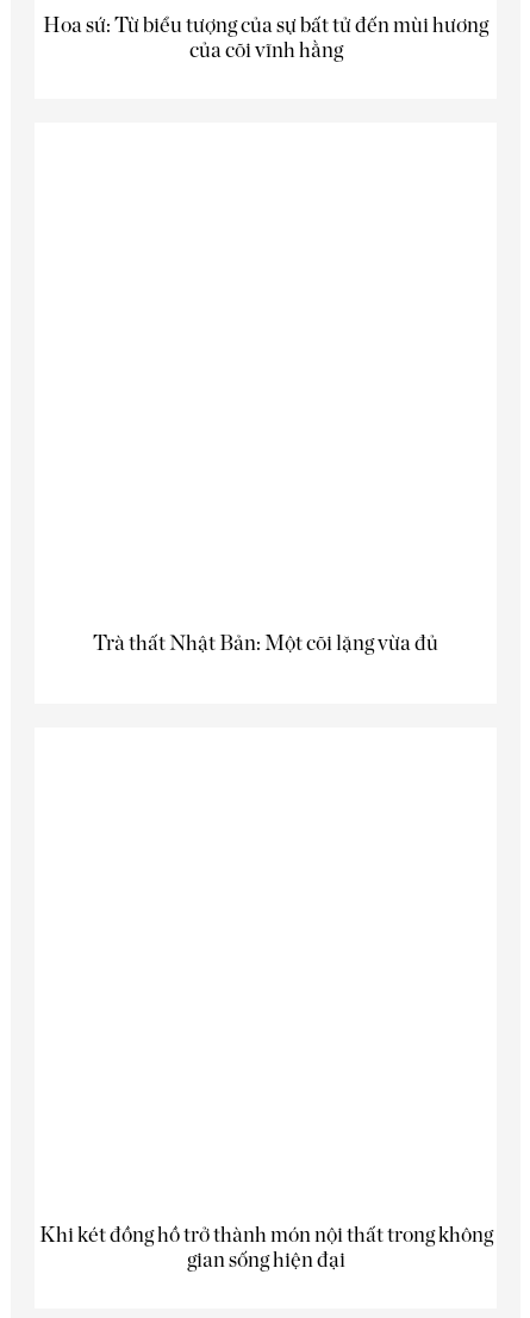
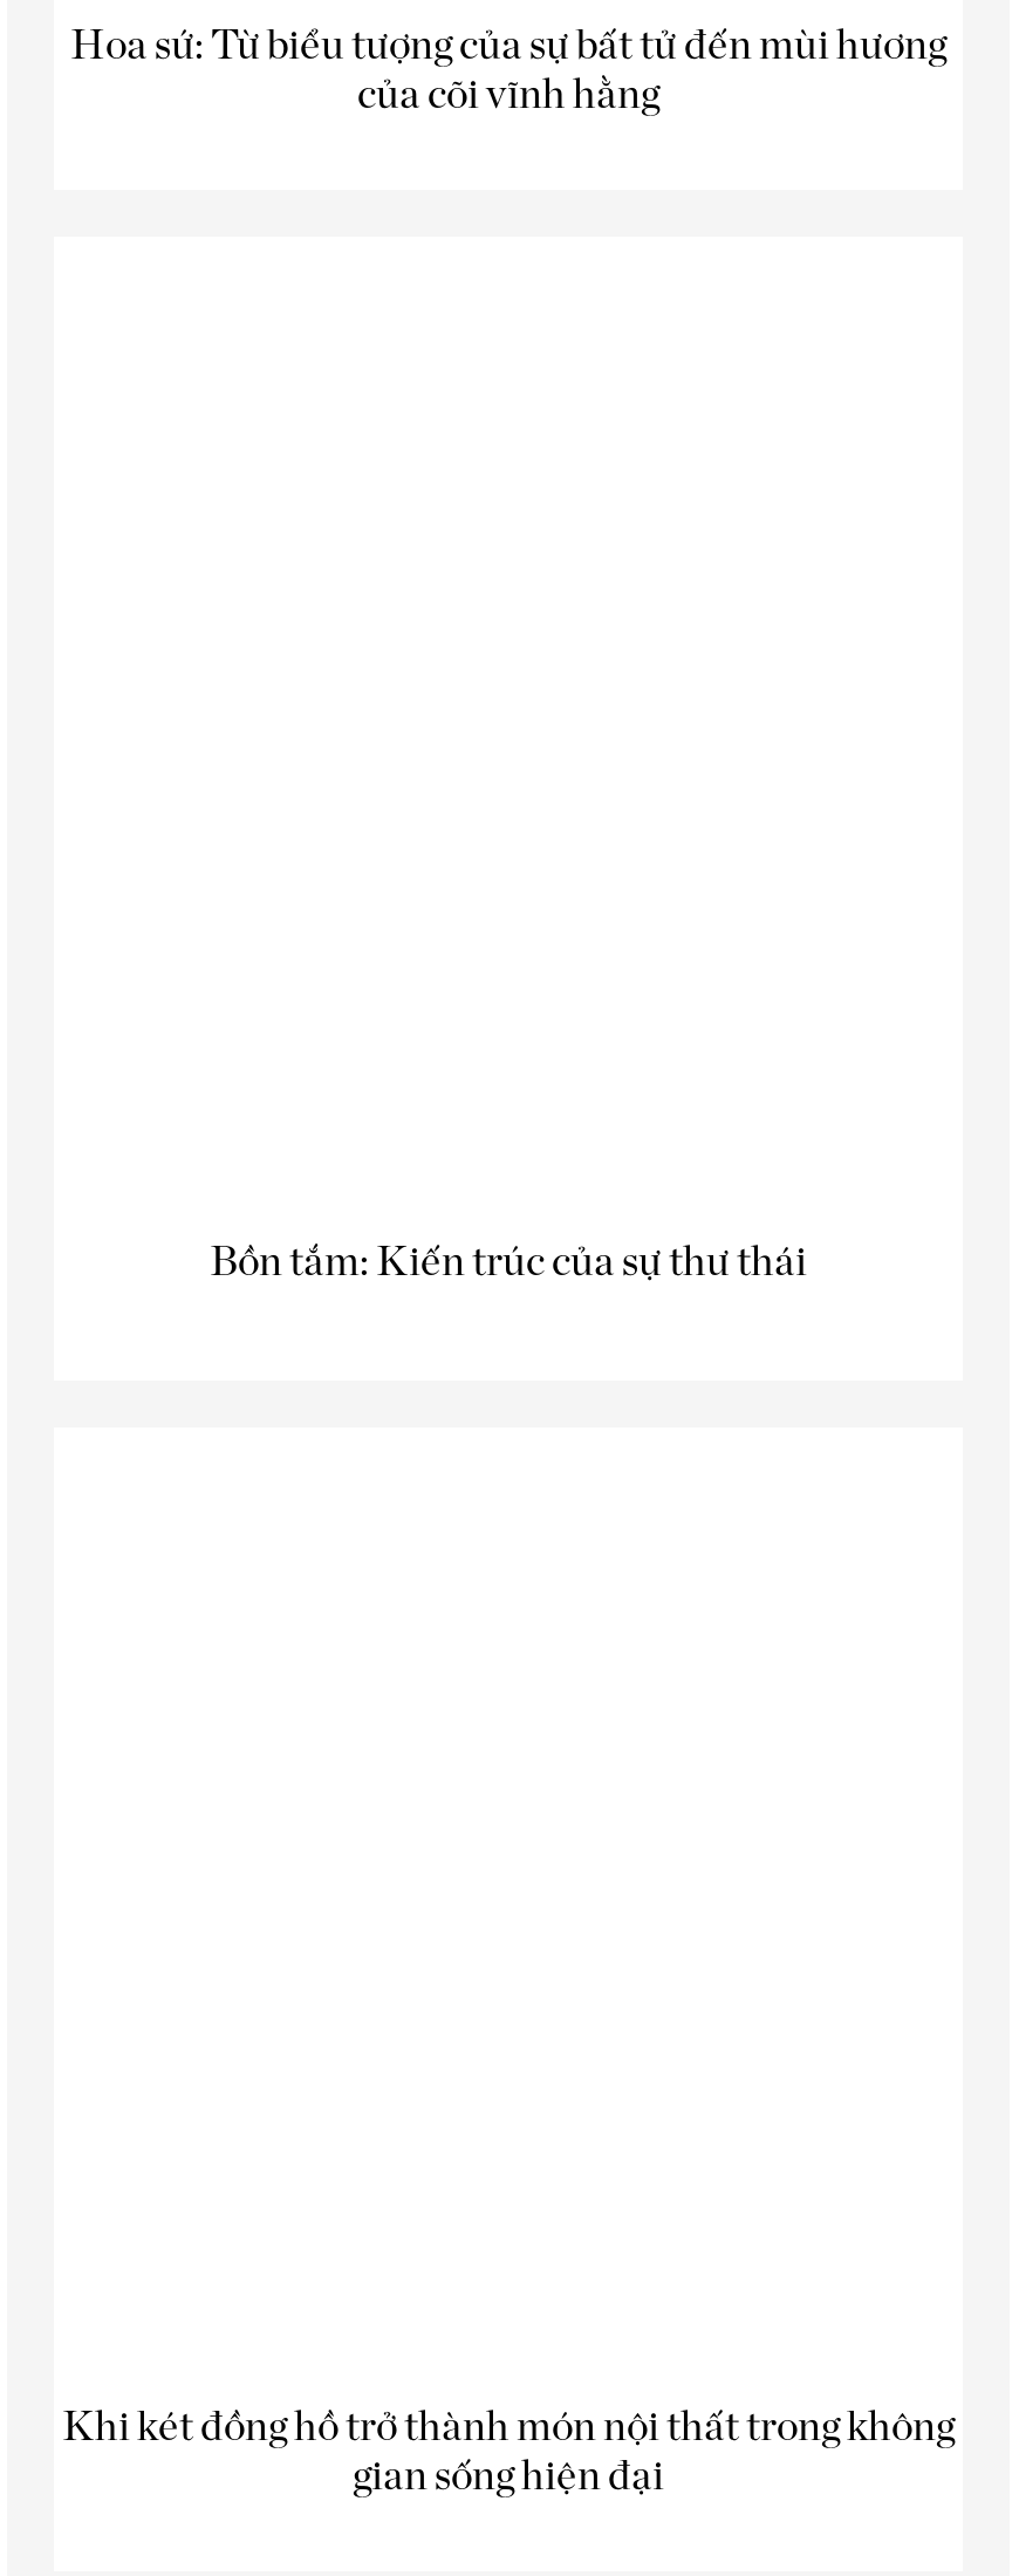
- Trà thất Nhật Bản: Một cõi lặng vừa đủ
+ Bồn tắm: Kiến trúc của sự thư thái
